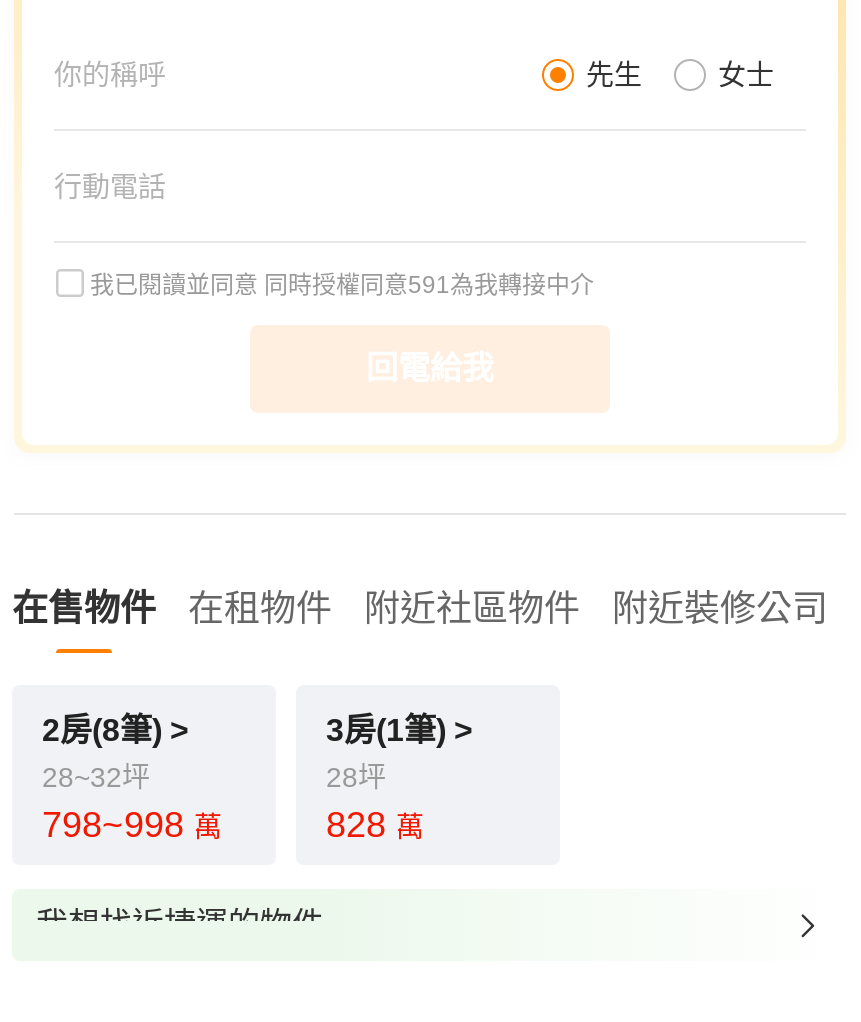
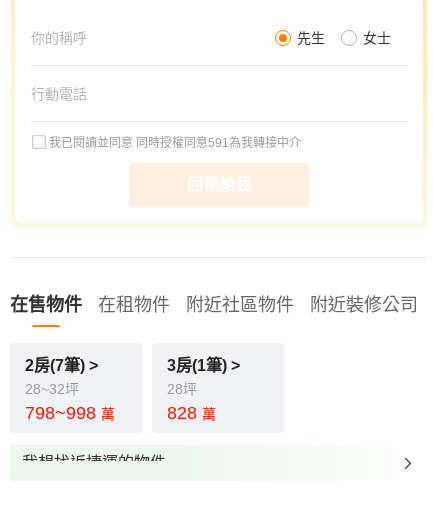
- 2房(8筆) >
+ 2房(7筆) >
